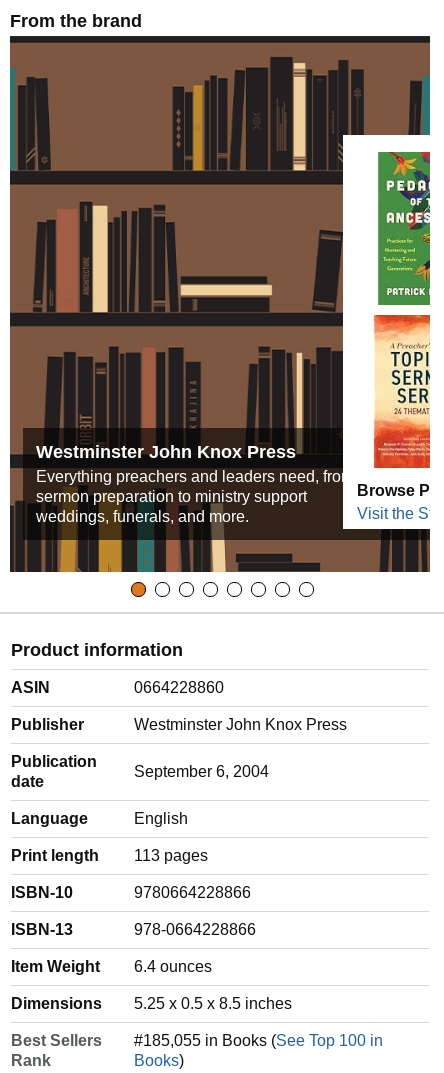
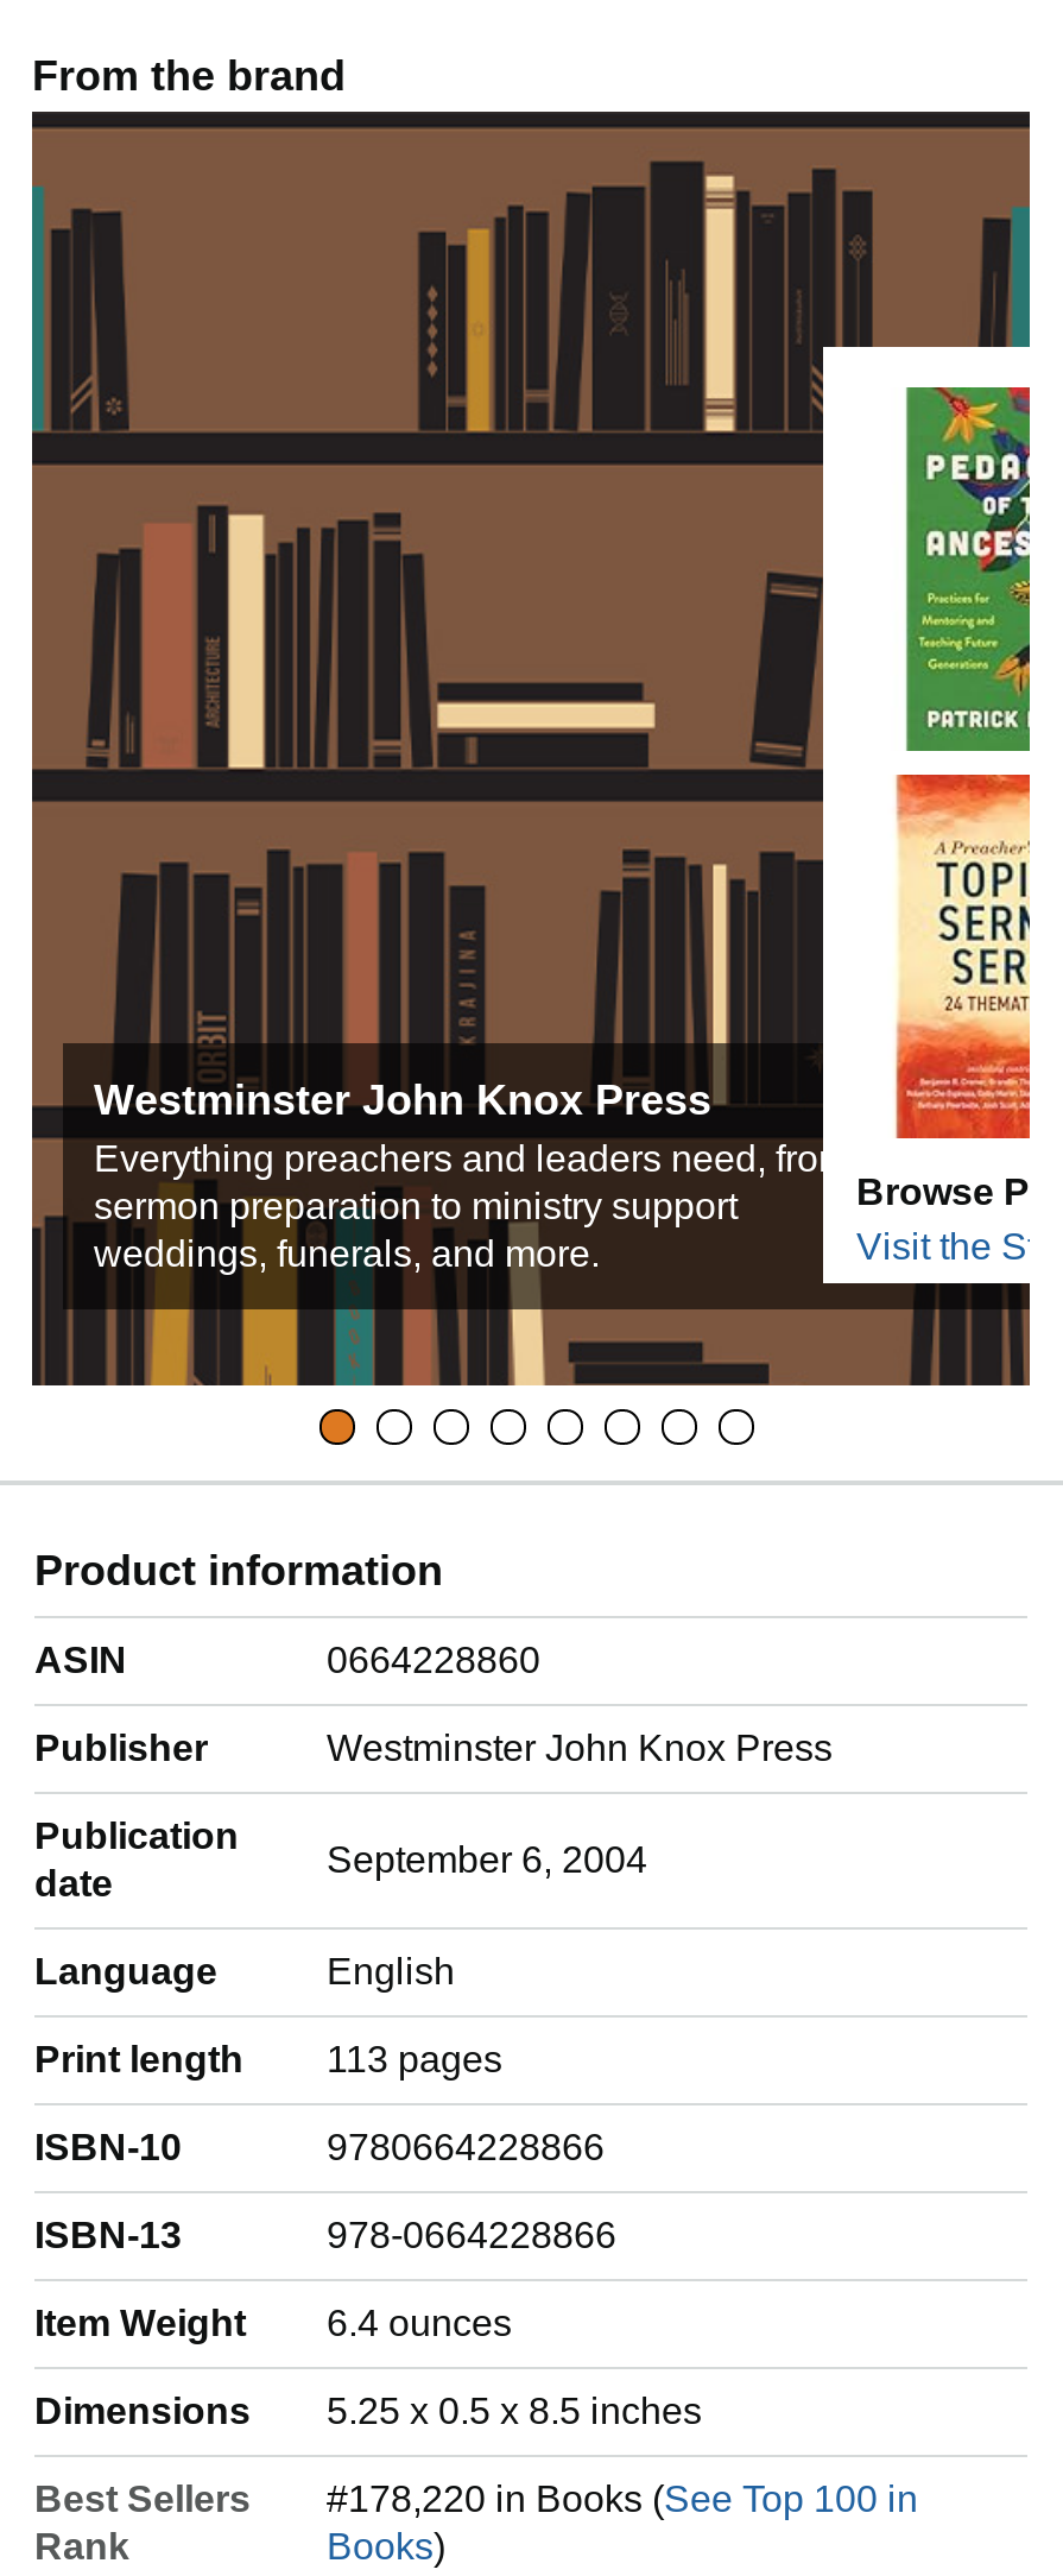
- #185,055 in Books (See Top 100 in
+ #178,220 in Books (See Top 100 in
